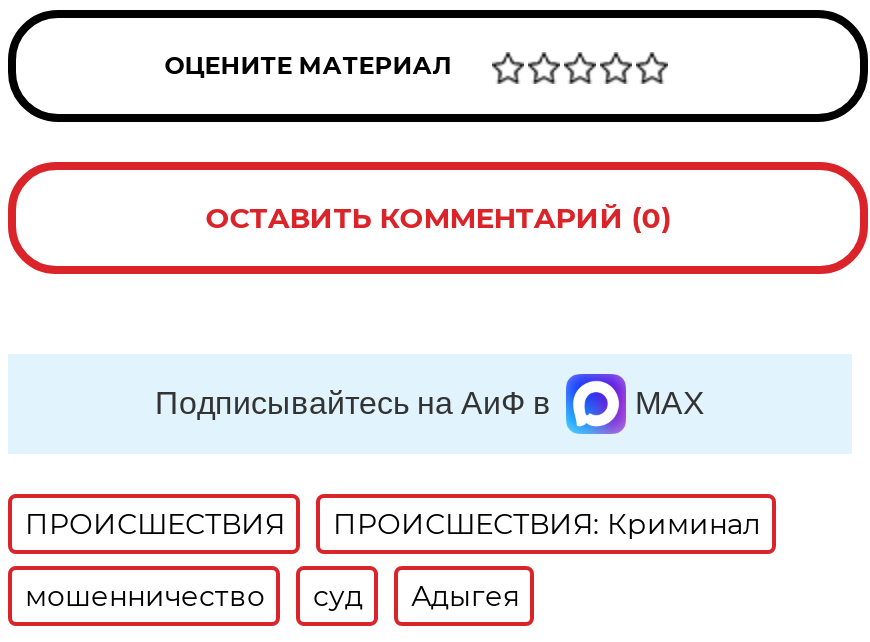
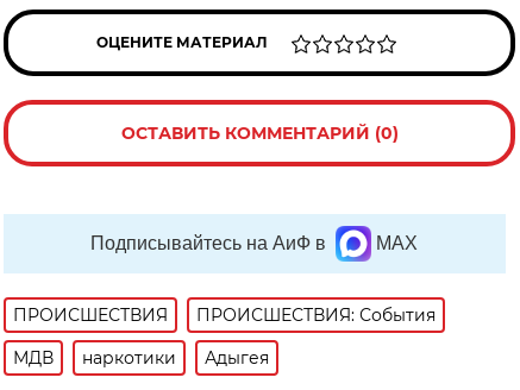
- ПРОИСШЕСТВИЯ: Криминал
+ ПРОИСШЕСТВИЯ: События

- мошенничество
- суд
+ МДВ
+ наркотики
